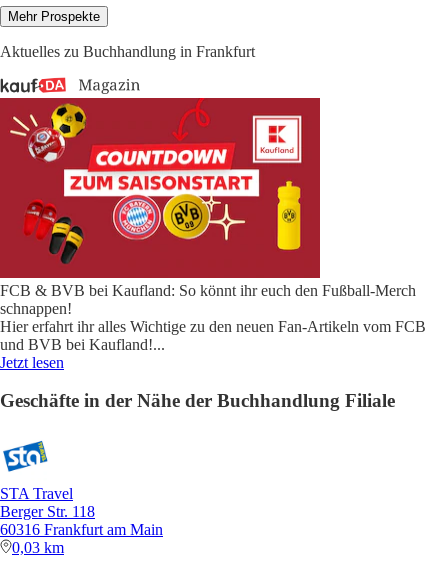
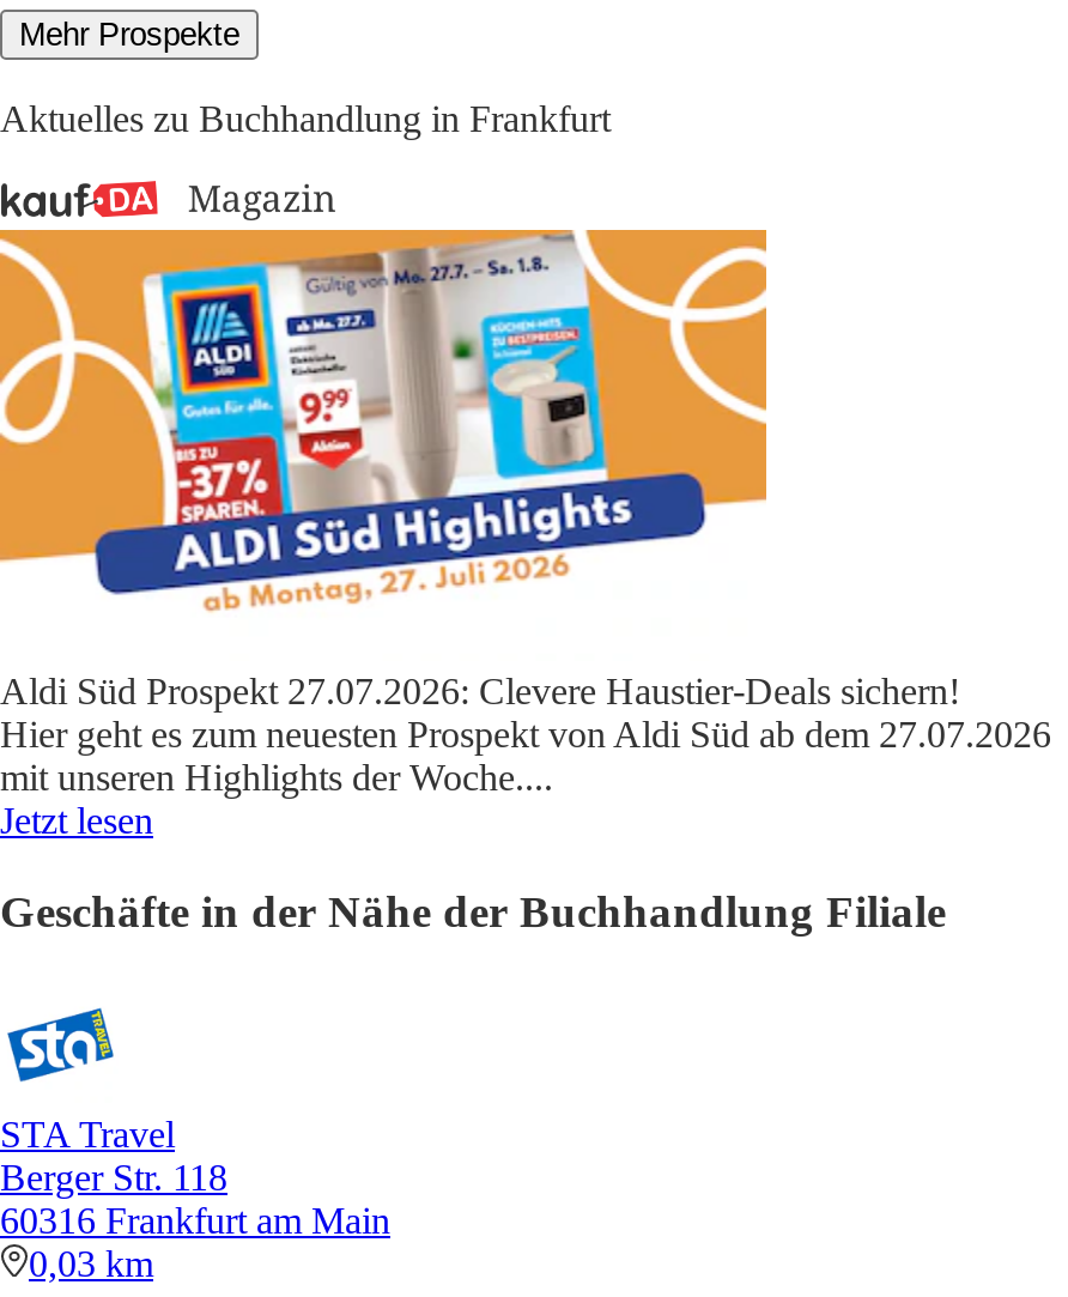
- [image]
- FCB & BVB bei Kaufland: So könnt ihr euch den Fußball-Merch
- schnappen!
- Hier erfahrt ihr alles Wichtige zu den neuen Fan-Artikeln vom FCB
- und BVB bei Kaufland!...
+ [image]
+ Aldi Süd Prospekt 27.07.2026: Clevere Haustier-Deals sichern!
+ Hier geht es zum neuesten Prospekt von Aldi Süd ab dem 27.07.2026
+ mit unseren Highlights der Woche....
